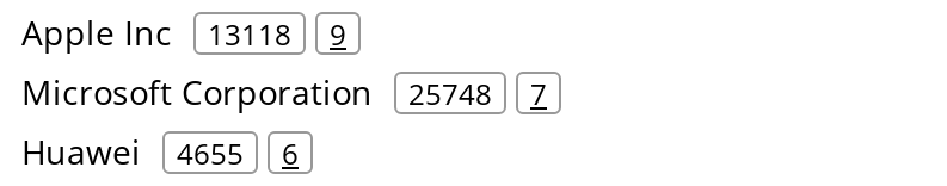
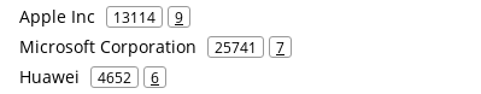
- 13118
+ 13114

- 25748
+ 25741

- Huawei 4655 6
+ Huawei 4652 6
